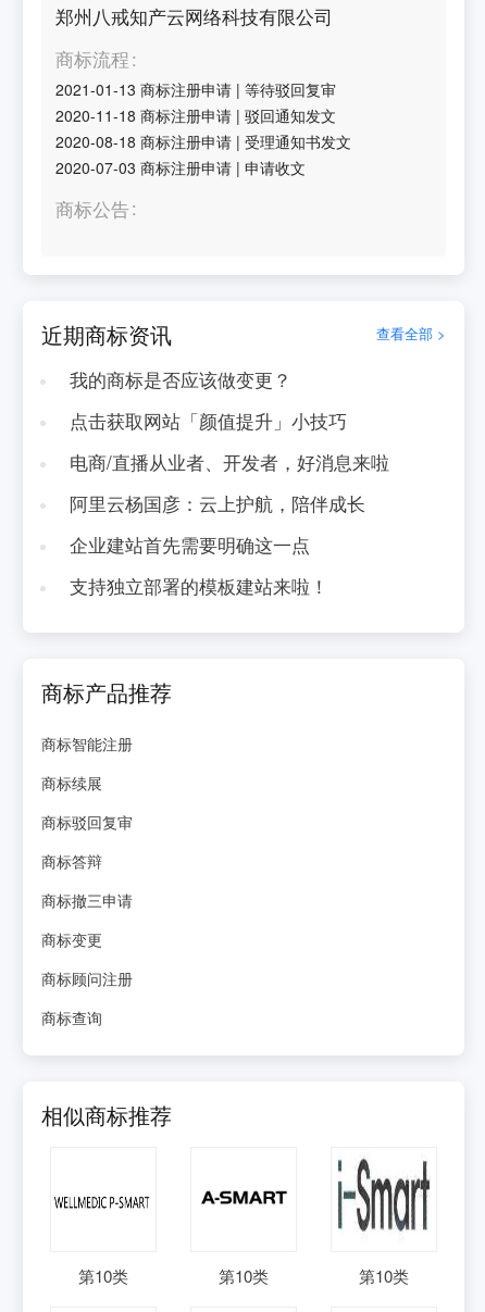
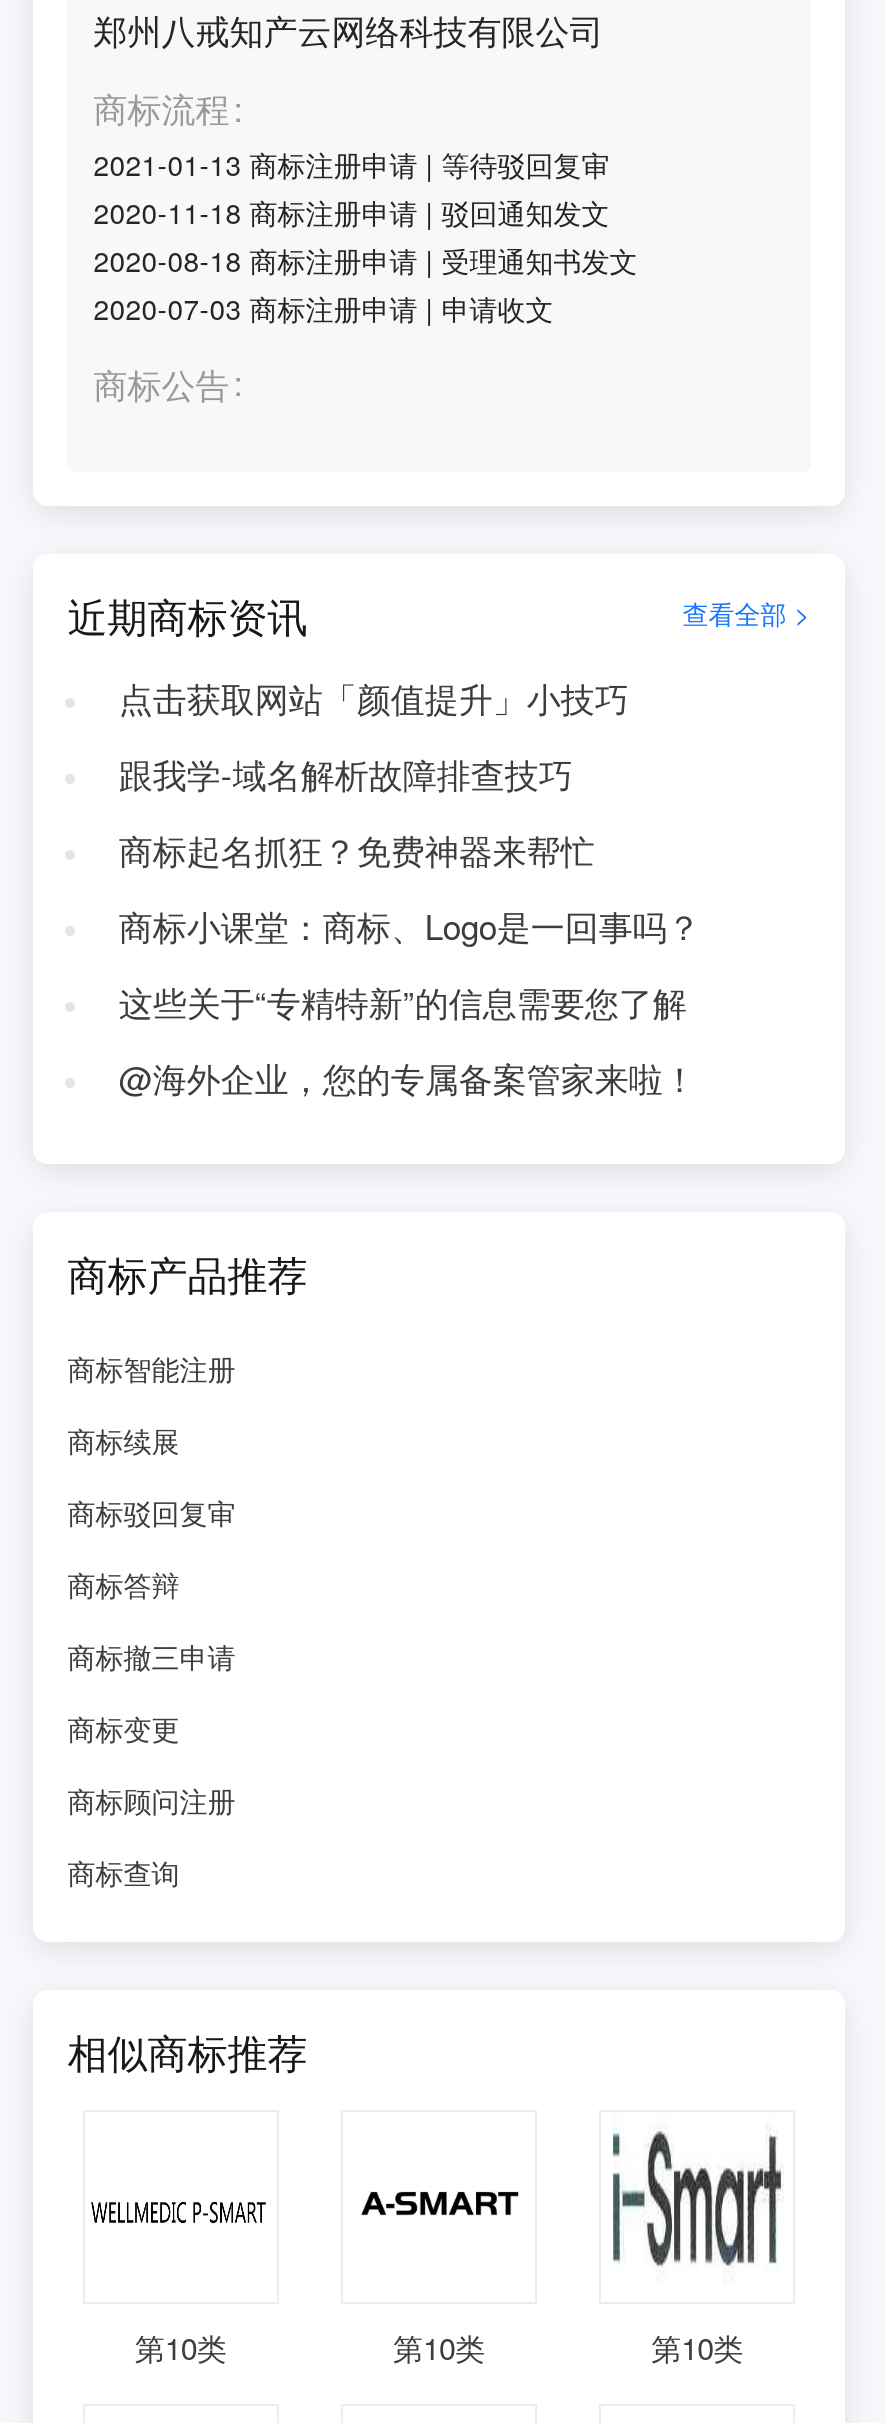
- 我的商标是否应该做变更？

moved up: 点击获取网站「颜值提升」小技巧

- 电商/直播从业者、开发者，好消息来啦
- 阿里云杨国彦：云上护航，陪伴成长
- 企业建站首先需要明确这一点
- 支持独立部署的模板建站来啦！
+ 跟我学-域名解析故障排查技巧
+ 商标起名抓狂？免费神器来帮忙
+ 商标小课堂：商标、Logo是一回事吗？
+ 这些关于“专精特新”的信息需要您了解
+ @海外企业，您的专属备案管家来啦！
